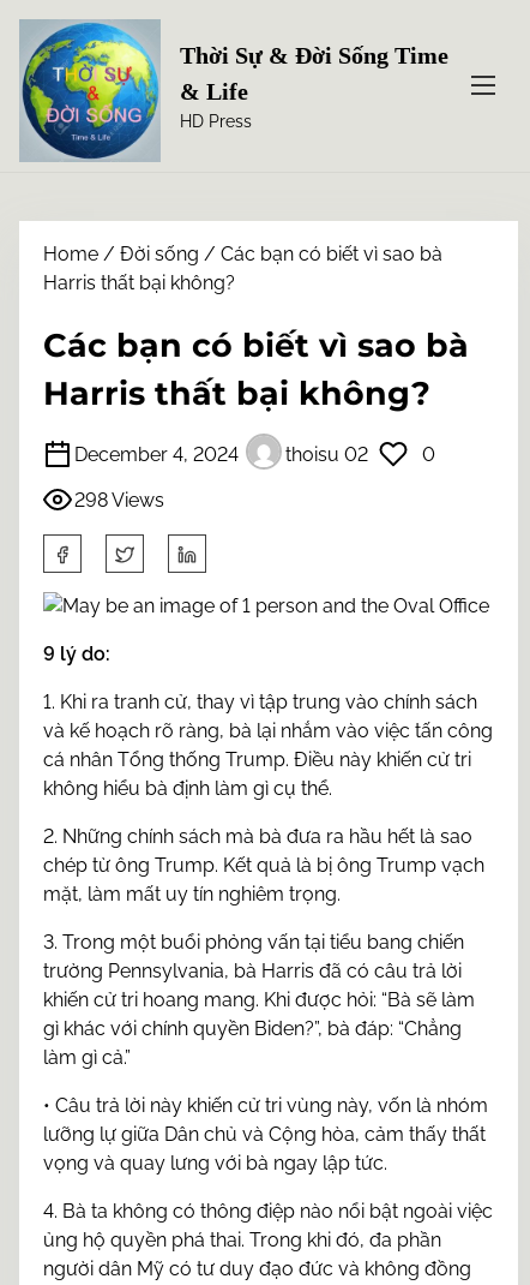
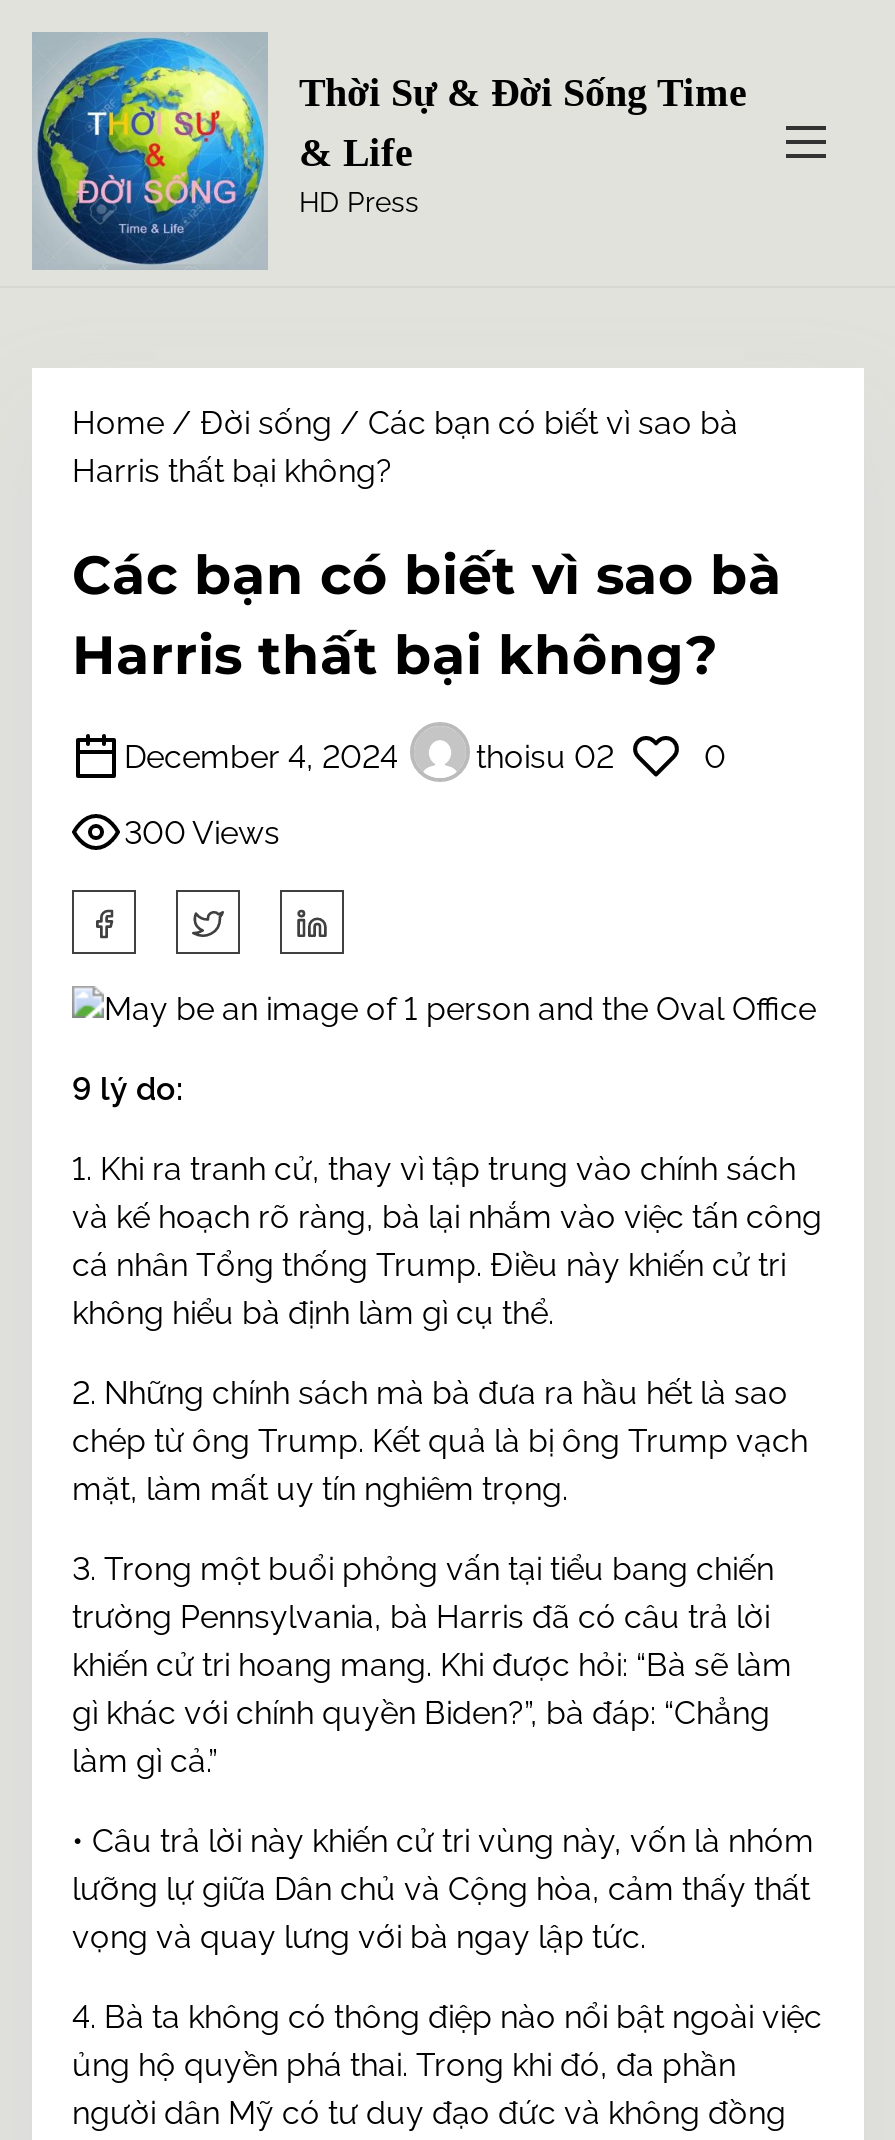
- 298 Views
+ 300 Views
